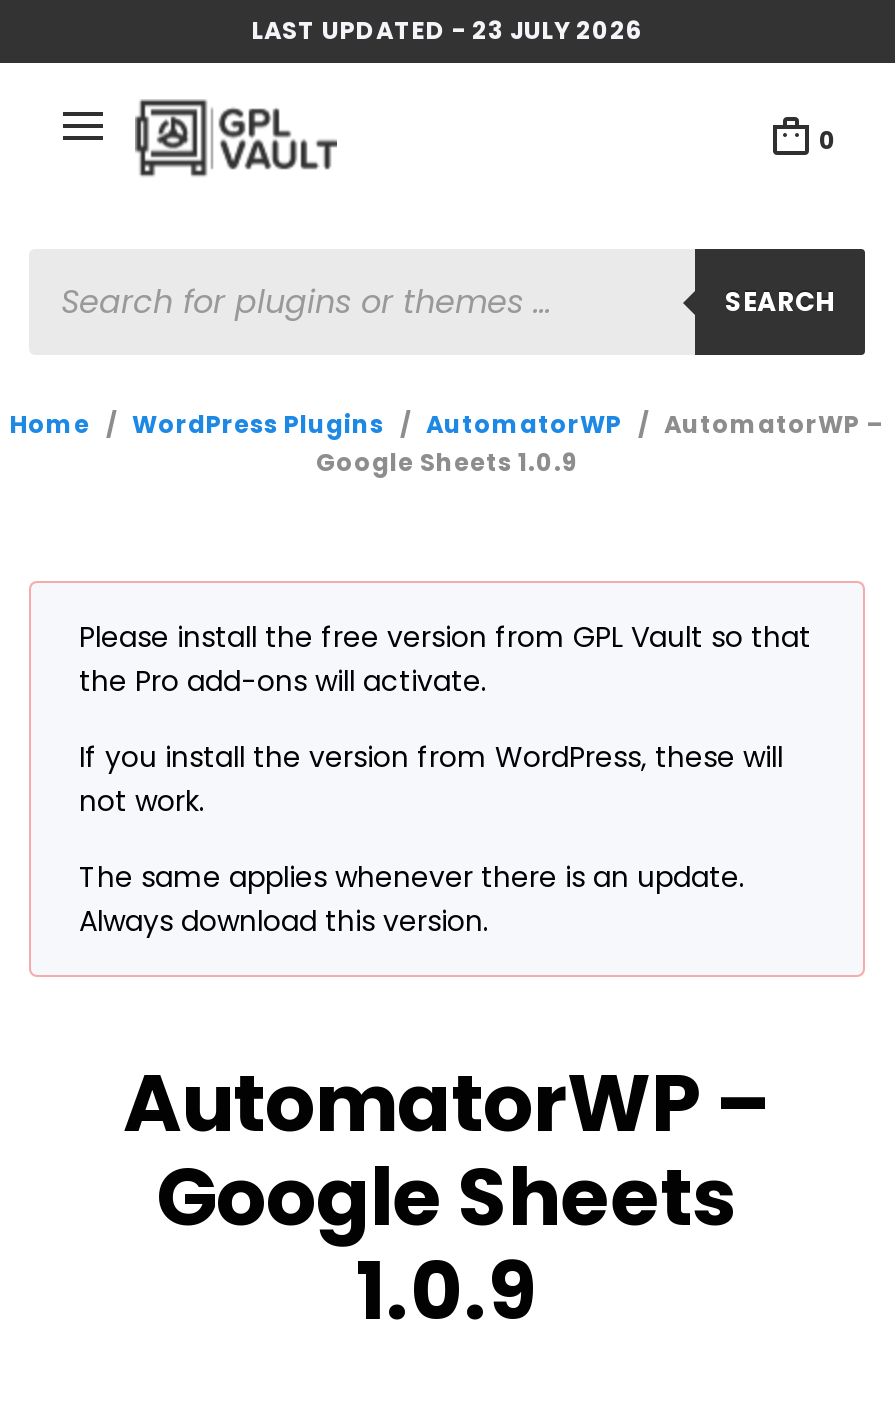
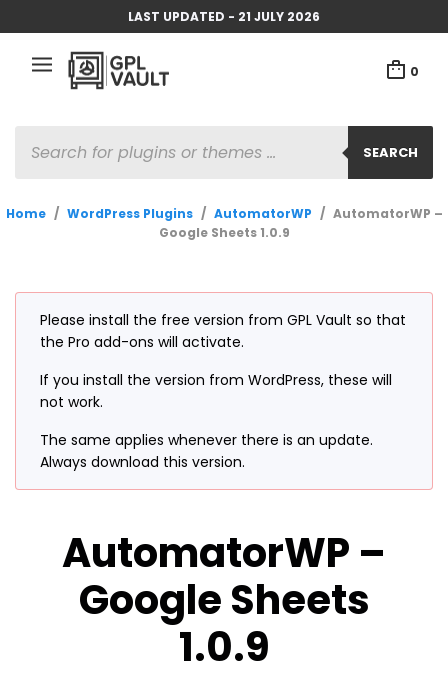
- LAST UPDATED - 23 JULY 2026
+ LAST UPDATED - 21 JULY 2026
